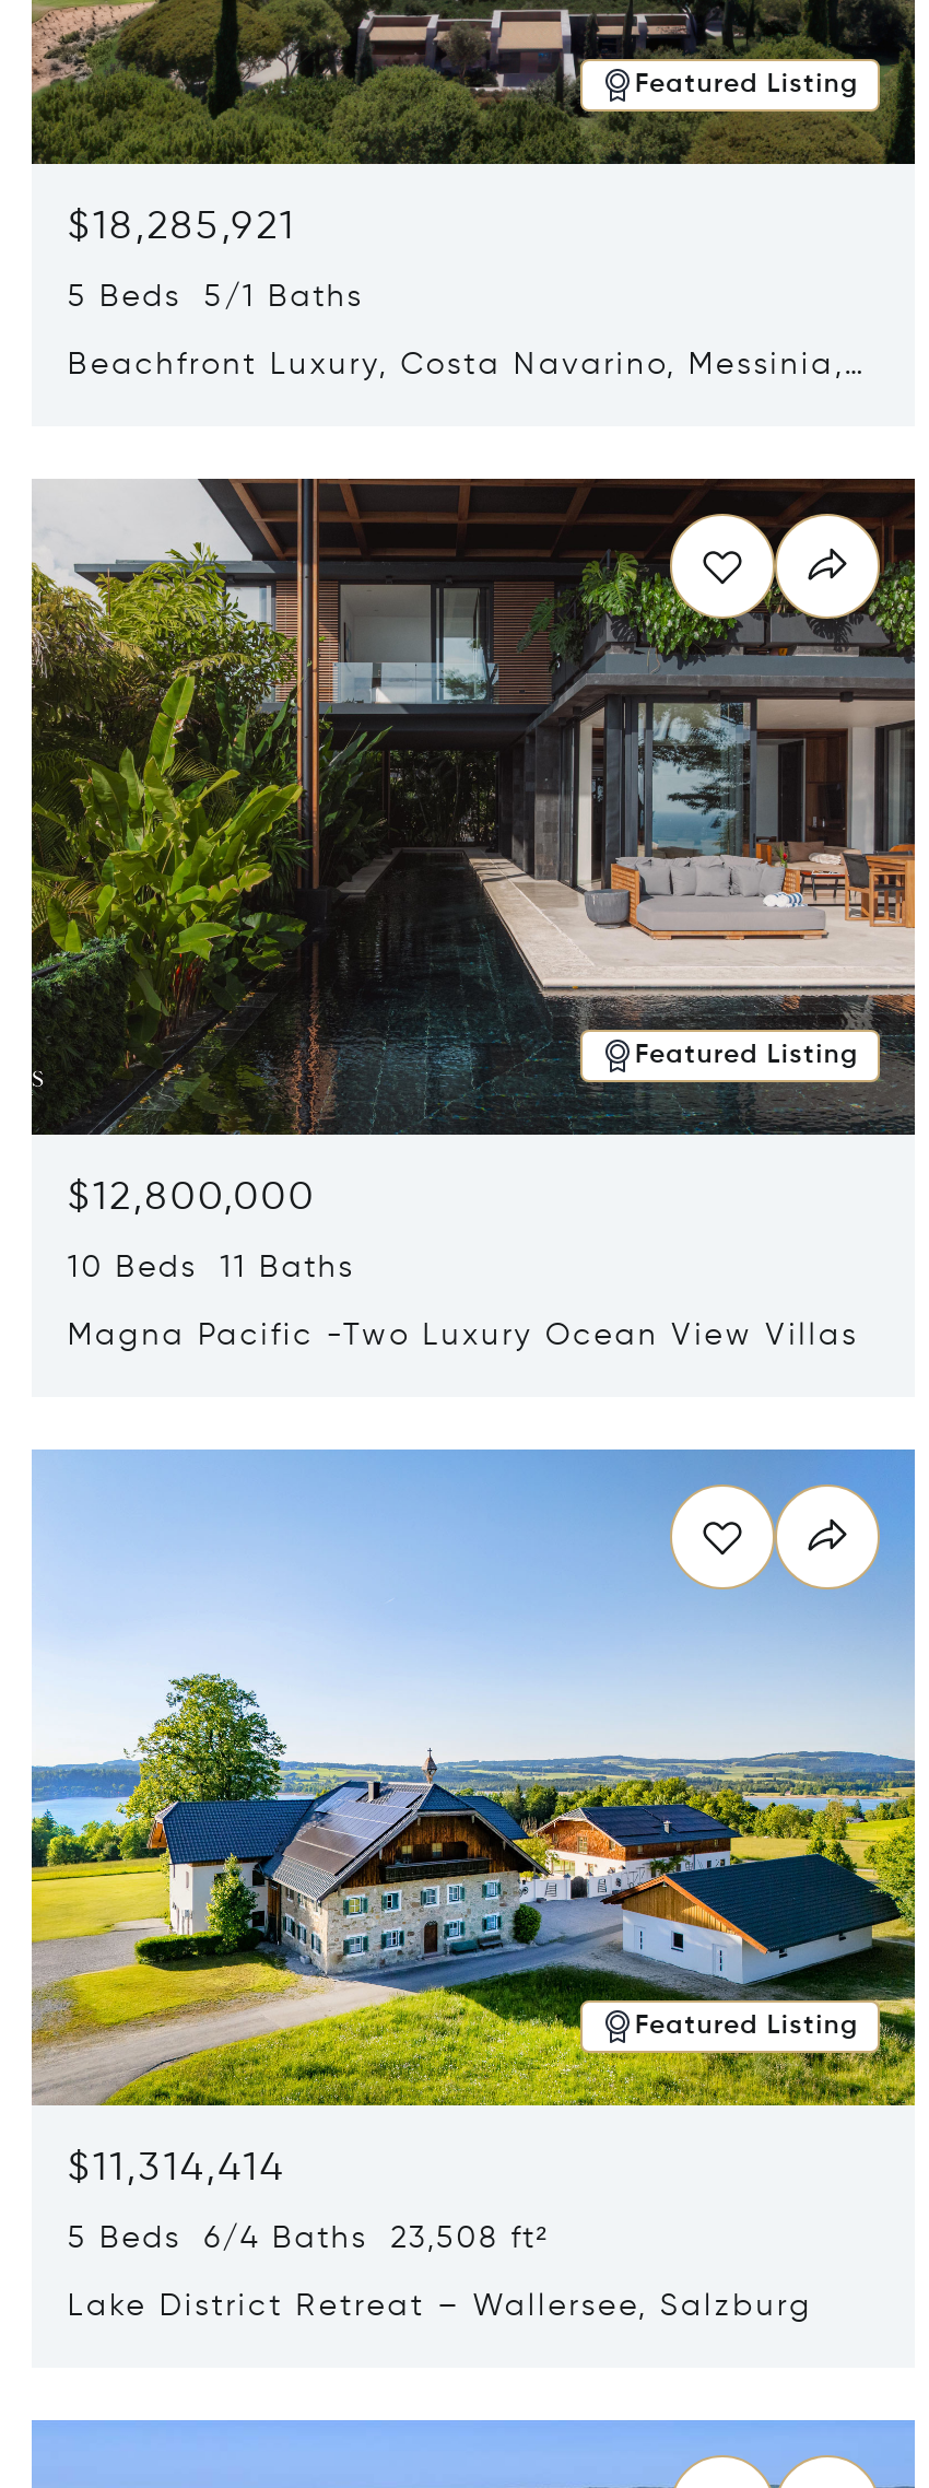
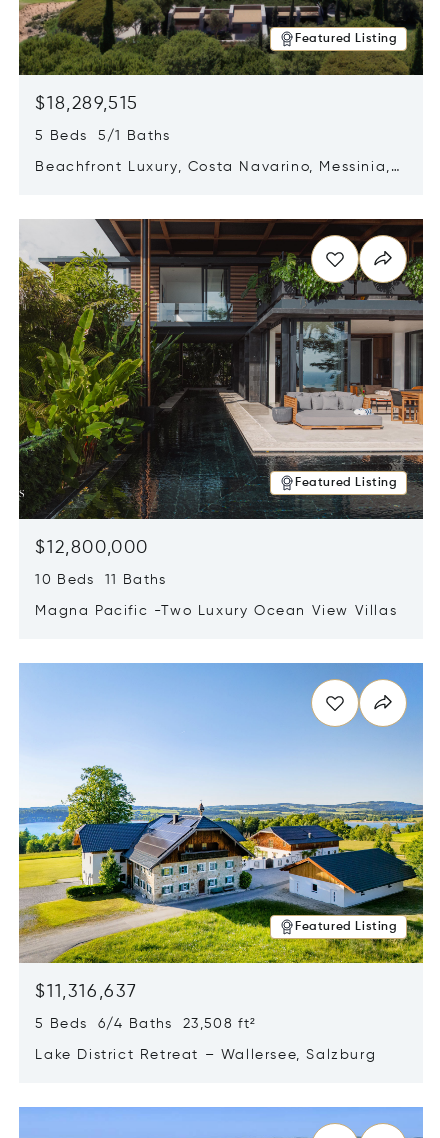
- $18,285,921
+ $18,289,515

- $11,314,414
+ $11,316,637
